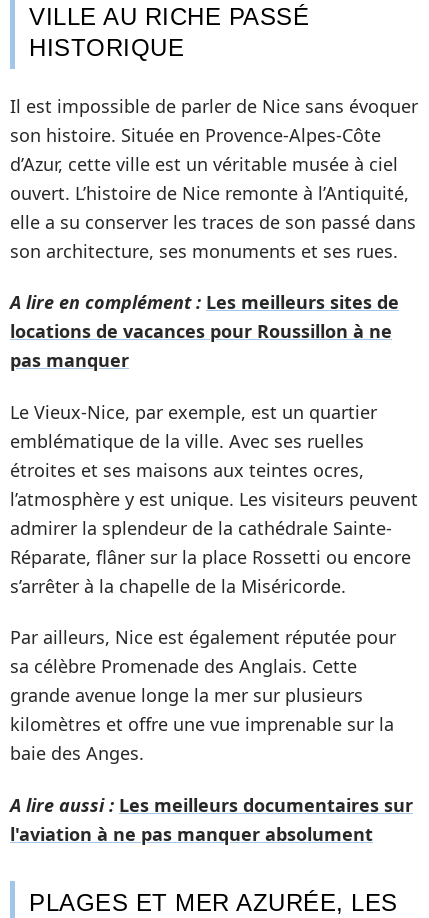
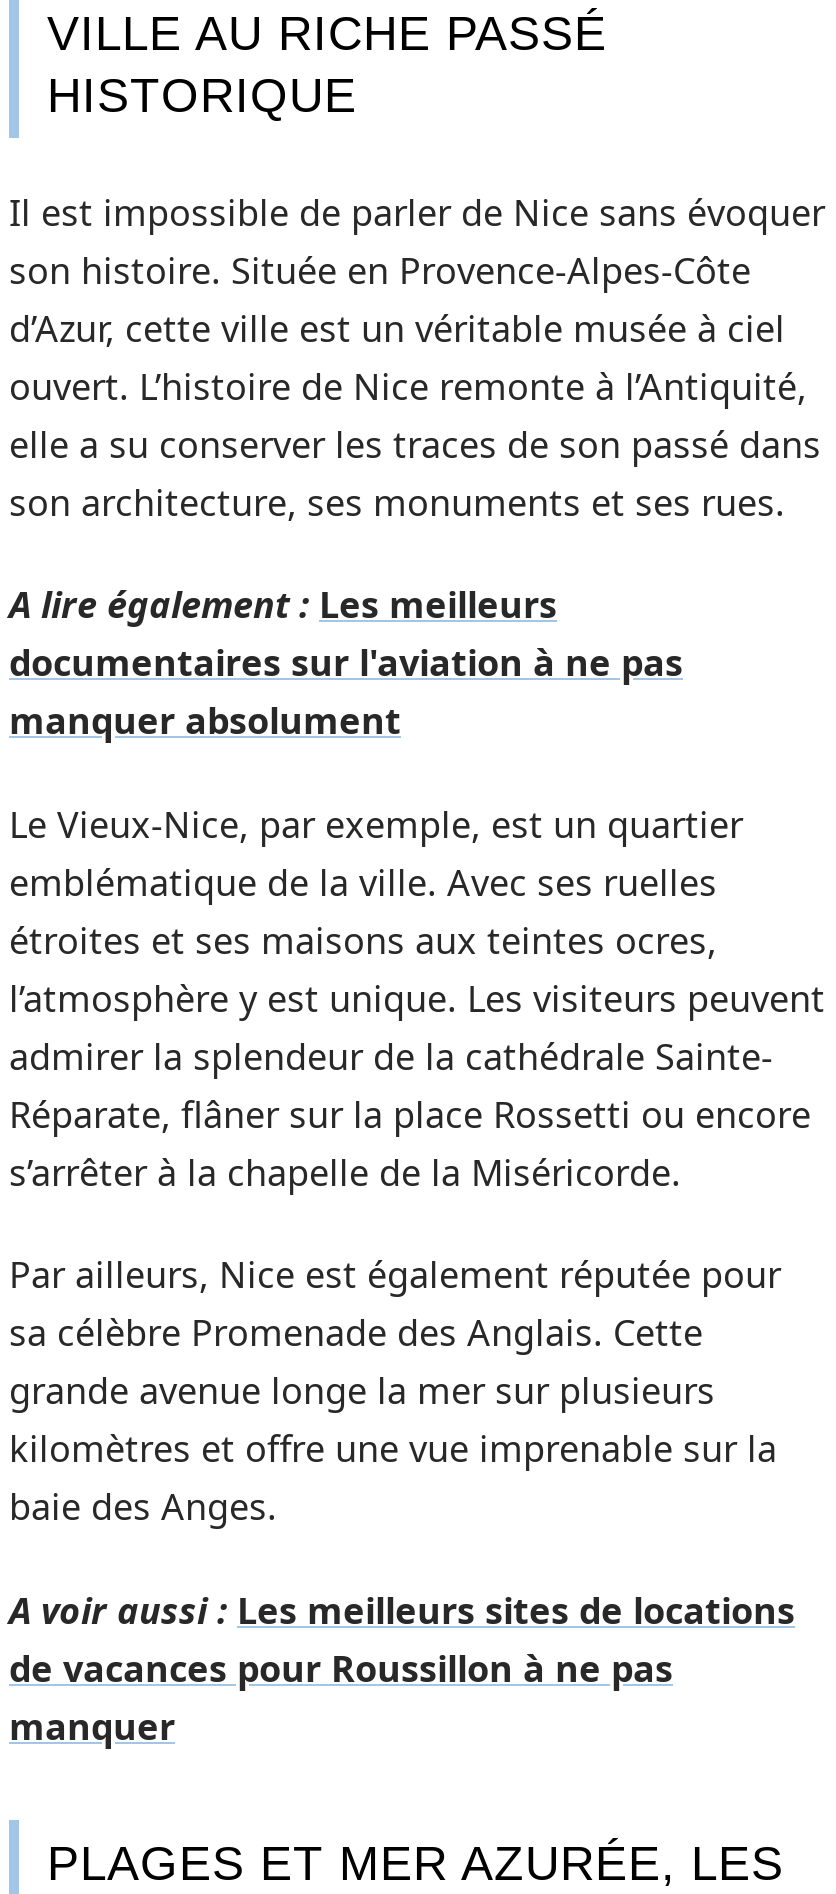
- A lire en complément : Les meilleurs sites de
- locations de vacances pour Roussillon à ne
- pas manquer
+ A lire également : Les meilleurs
+ documentaires sur l'aviation à ne pas
+ manquer absolument

- A lire aussi : Les meilleurs documentaires sur
- l'aviation à ne pas manquer absolument
+ A voir aussi : Les meilleurs sites de locations
+ de vacances pour Roussillon à ne pas
+ manquer
